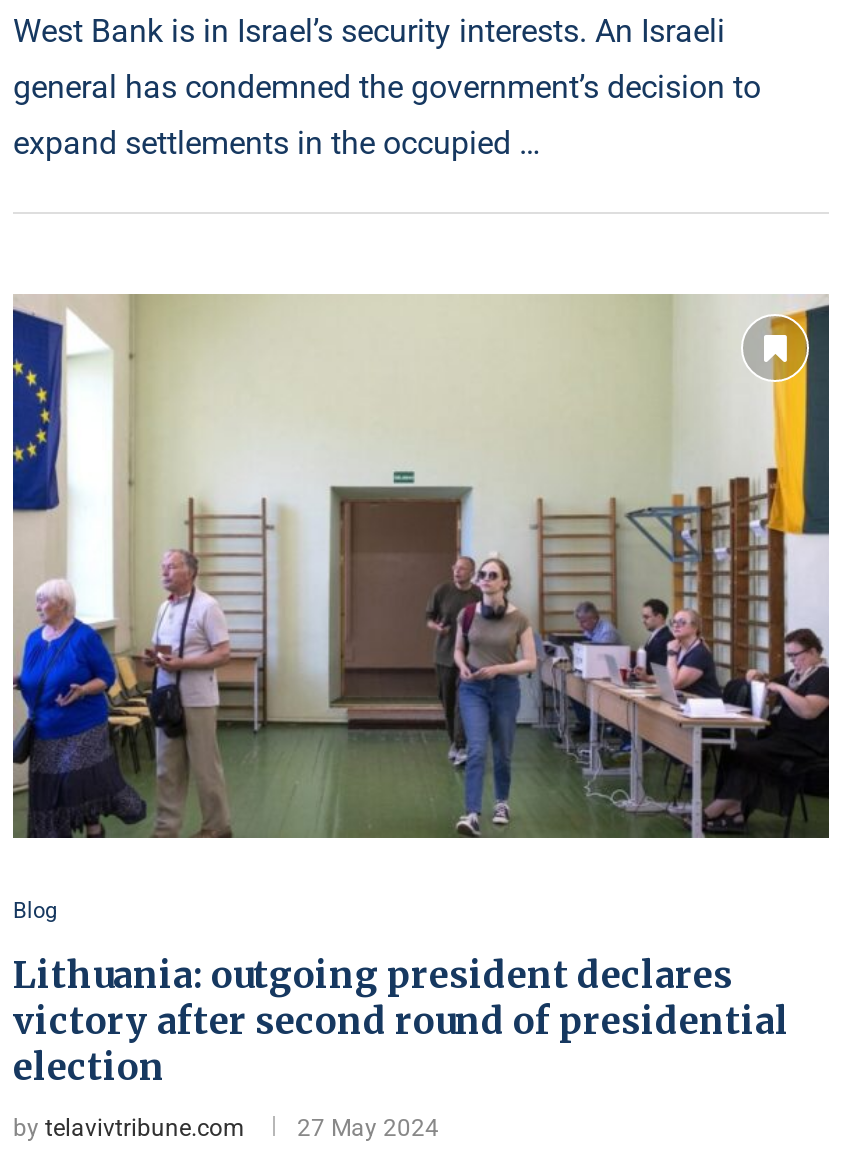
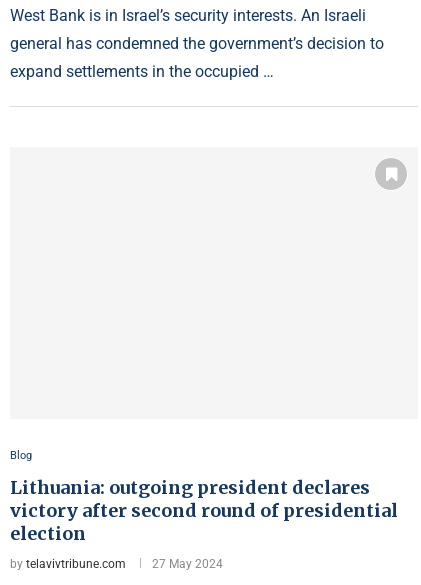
- [image]
